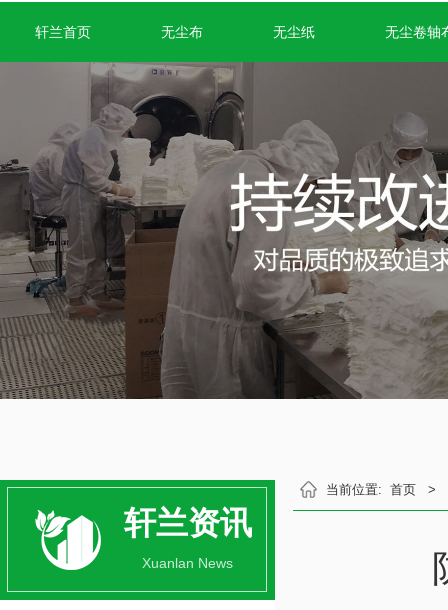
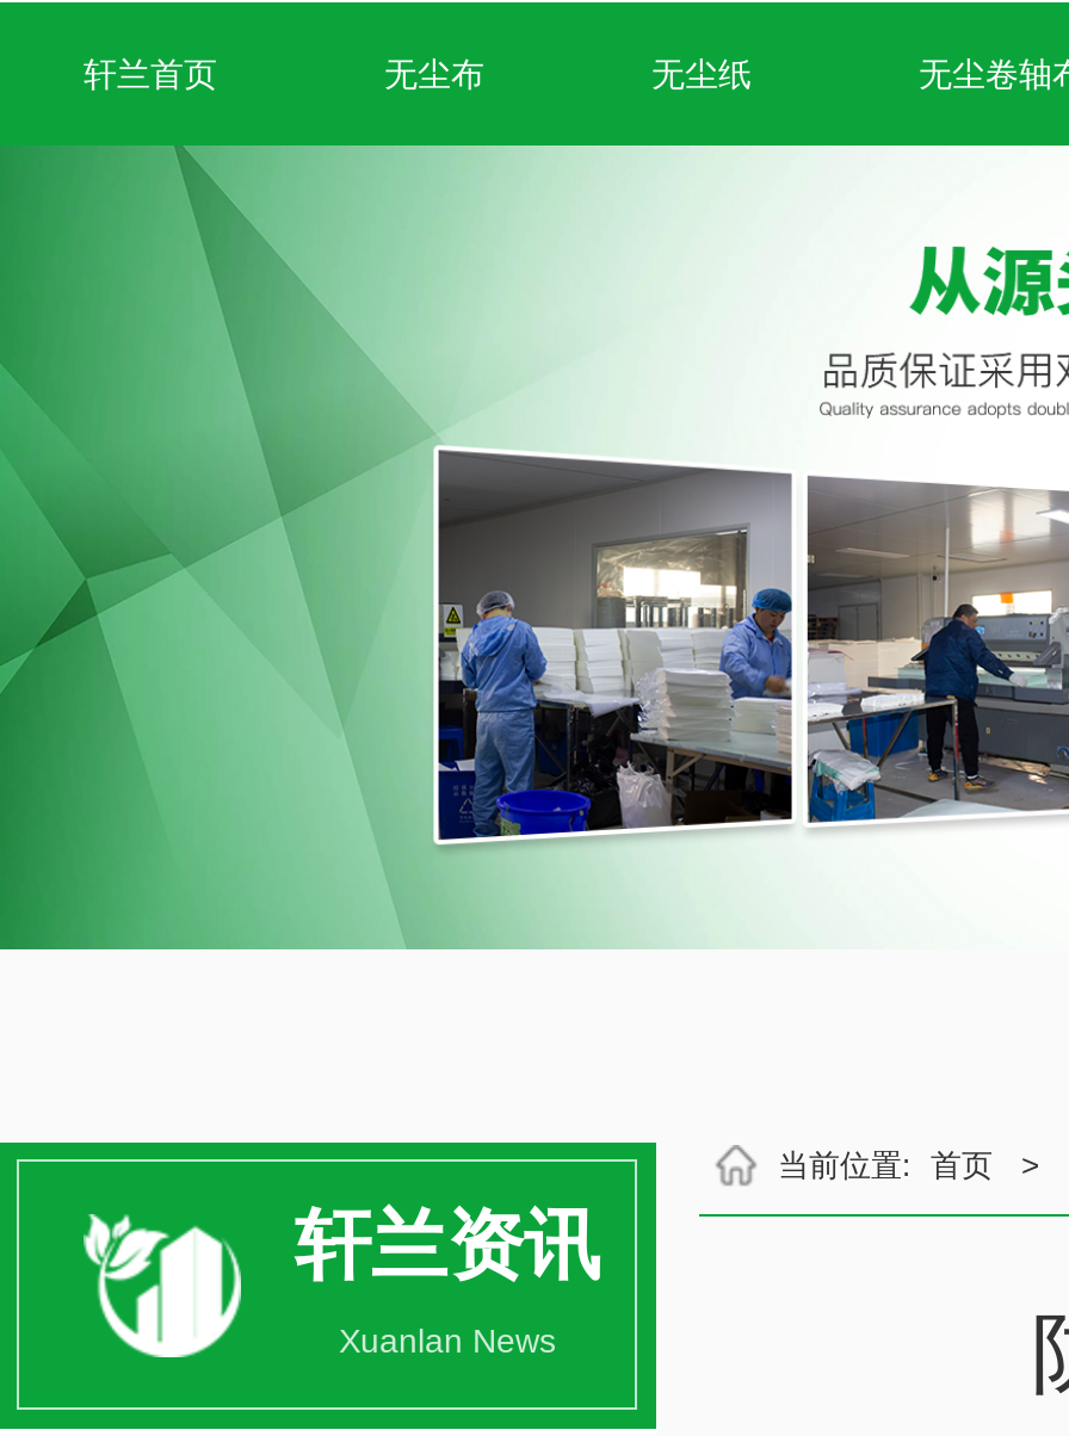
- [image]
+ [image]
